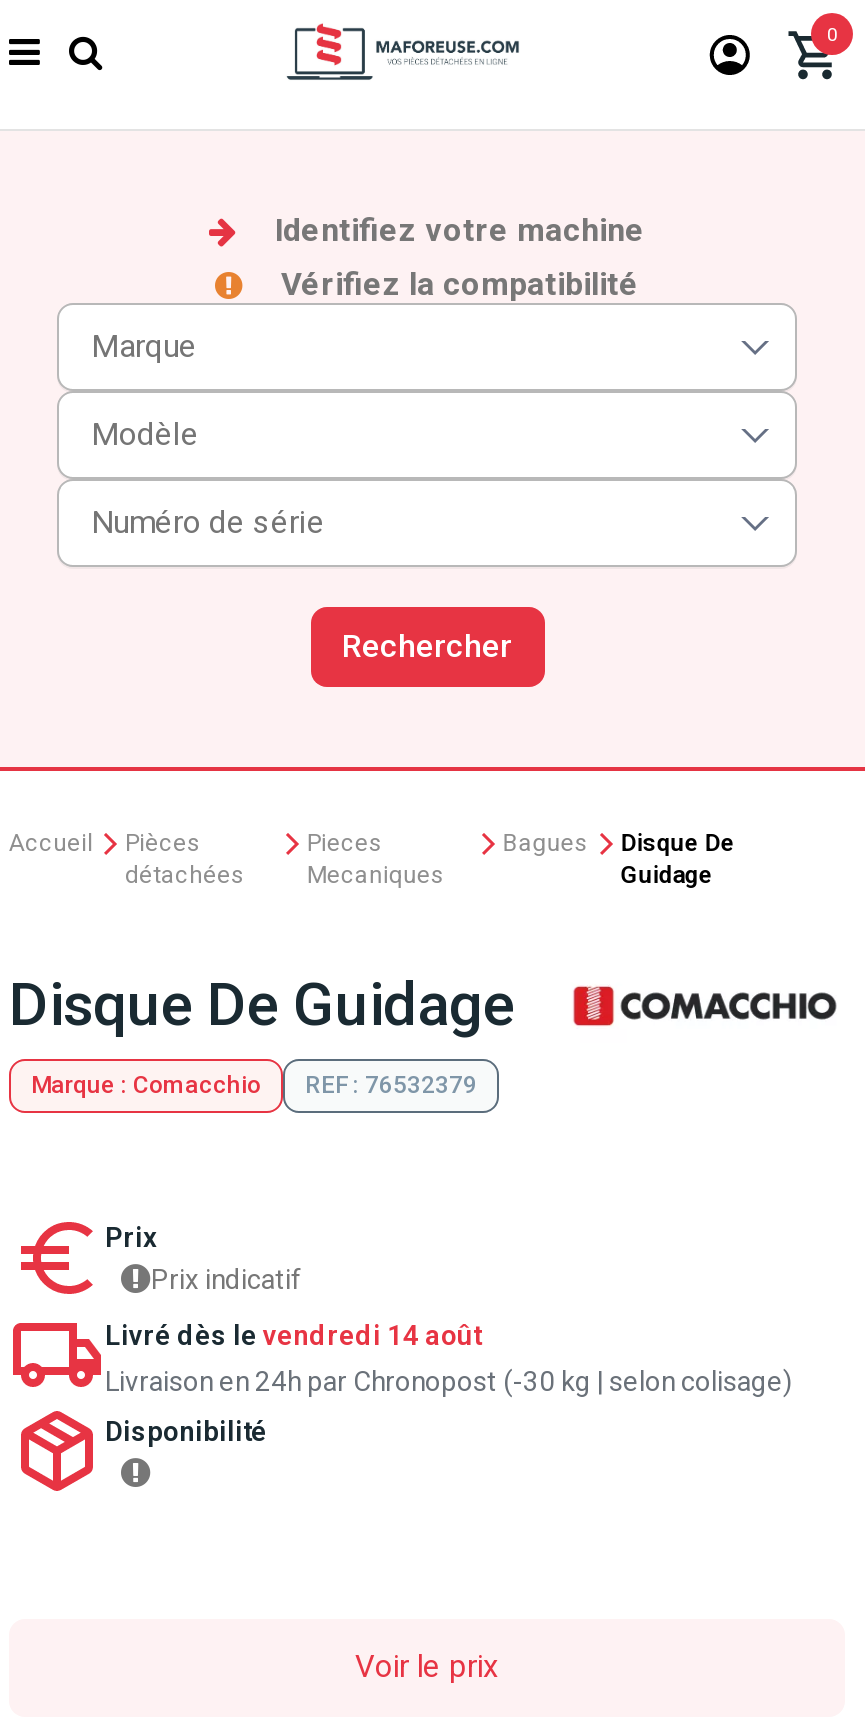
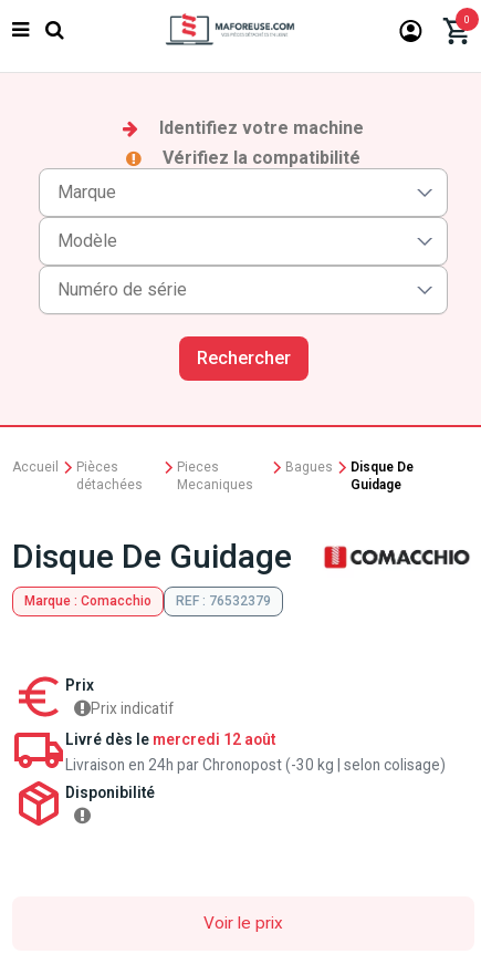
- Livré dès le vendredi 14 août
+ Livré dès le mercredi 12 août
